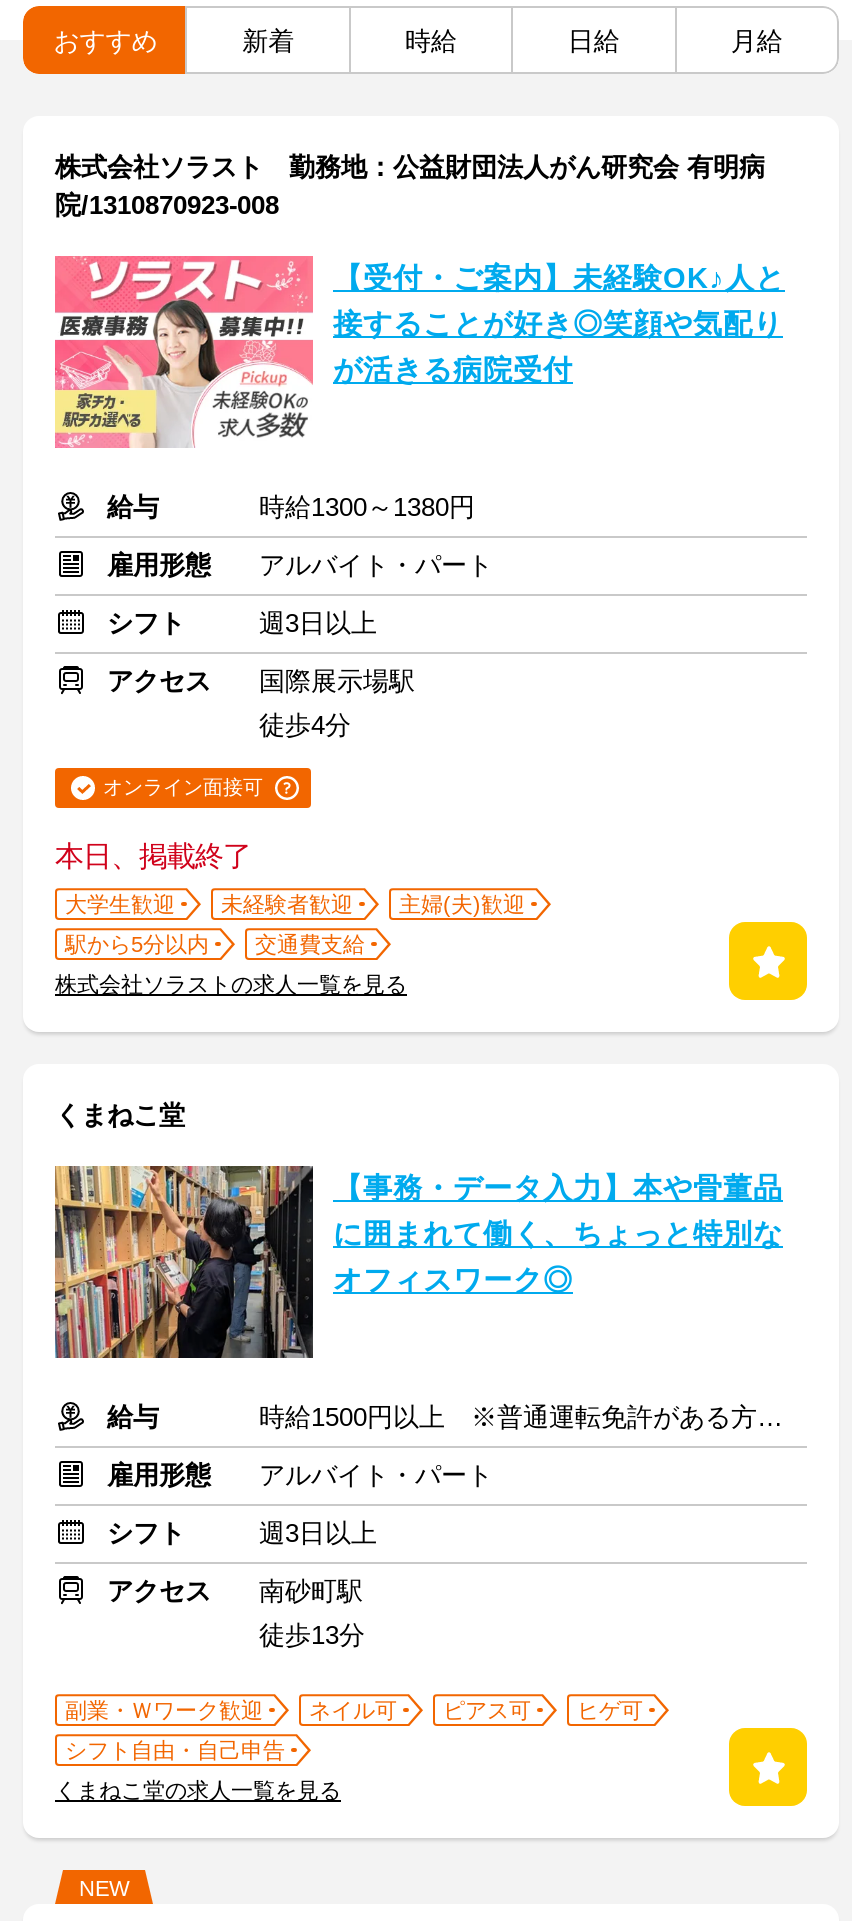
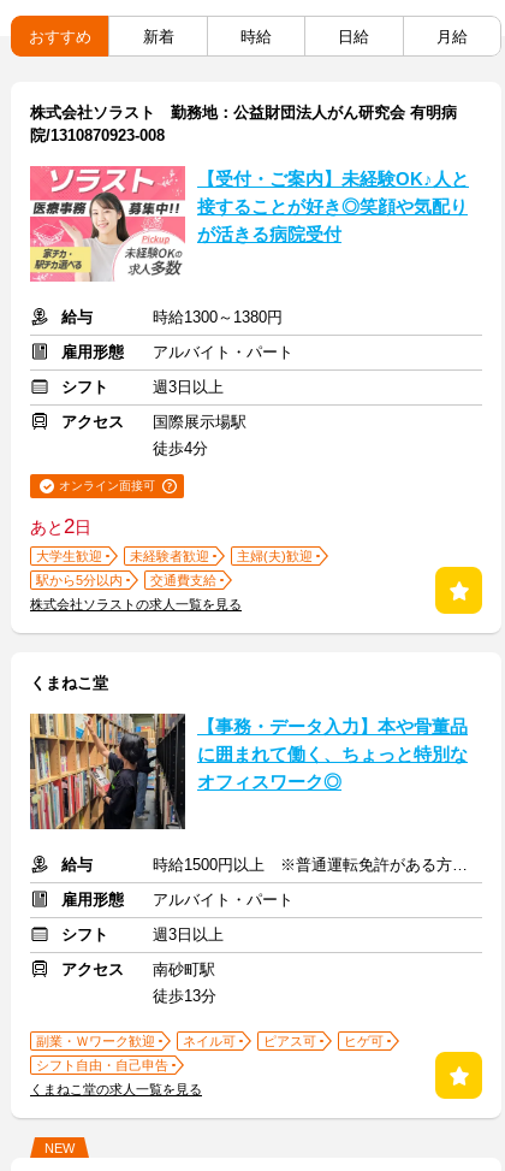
- 本日、掲載終了
+ あと2日
